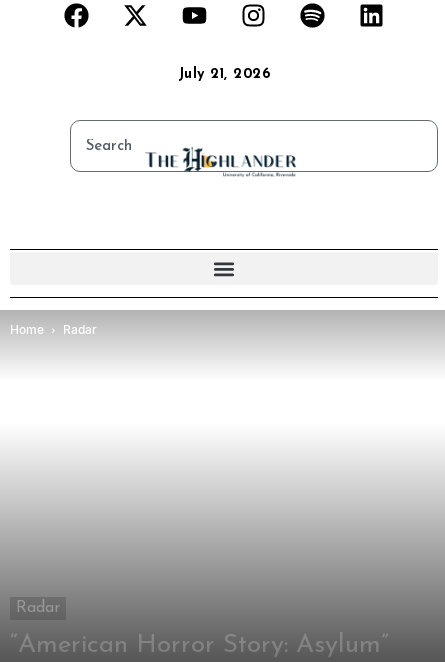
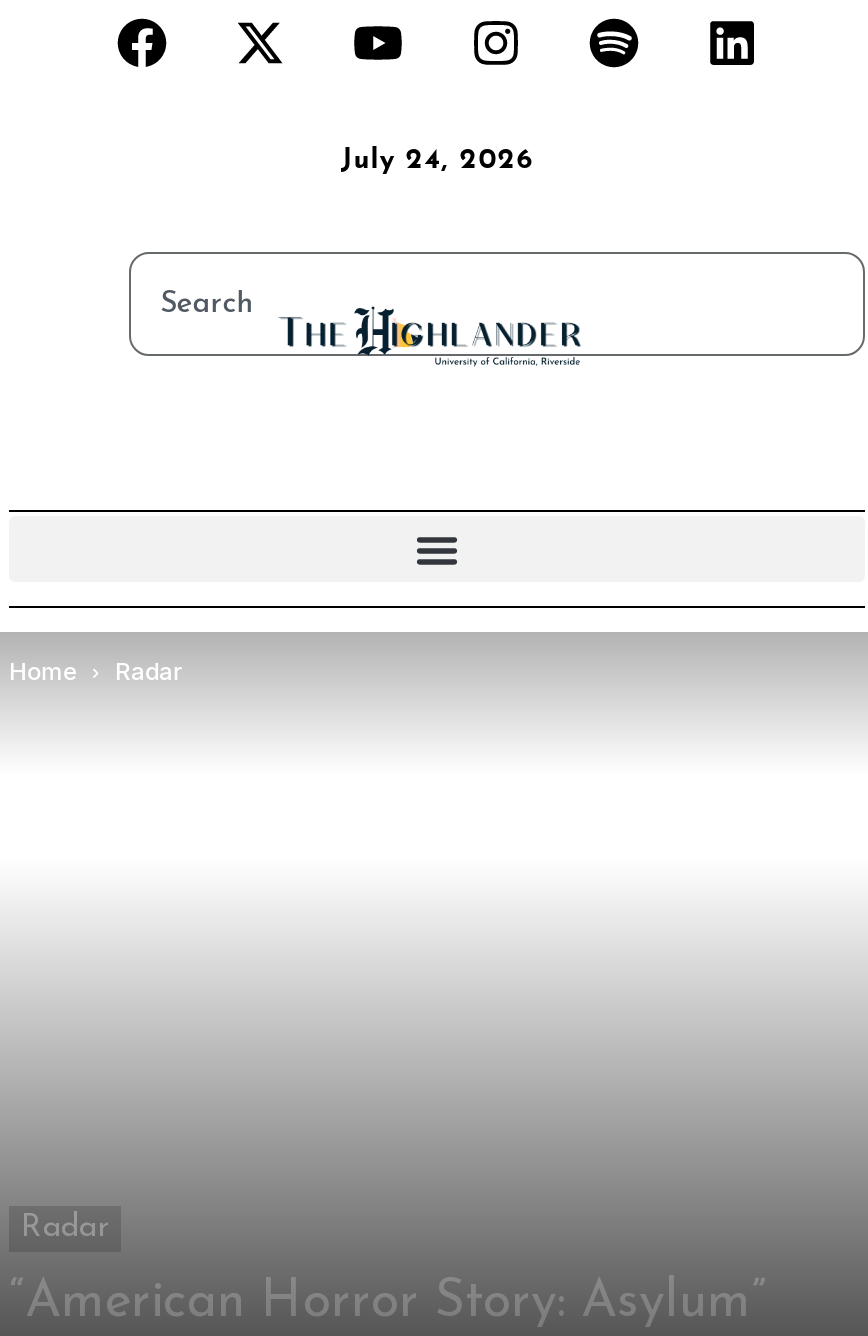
- July 21, 2026
+ July 24, 2026
